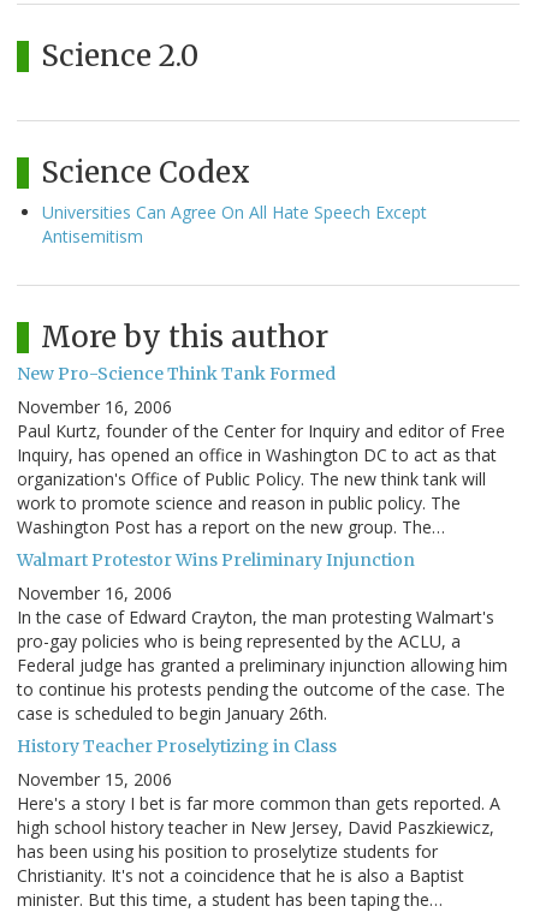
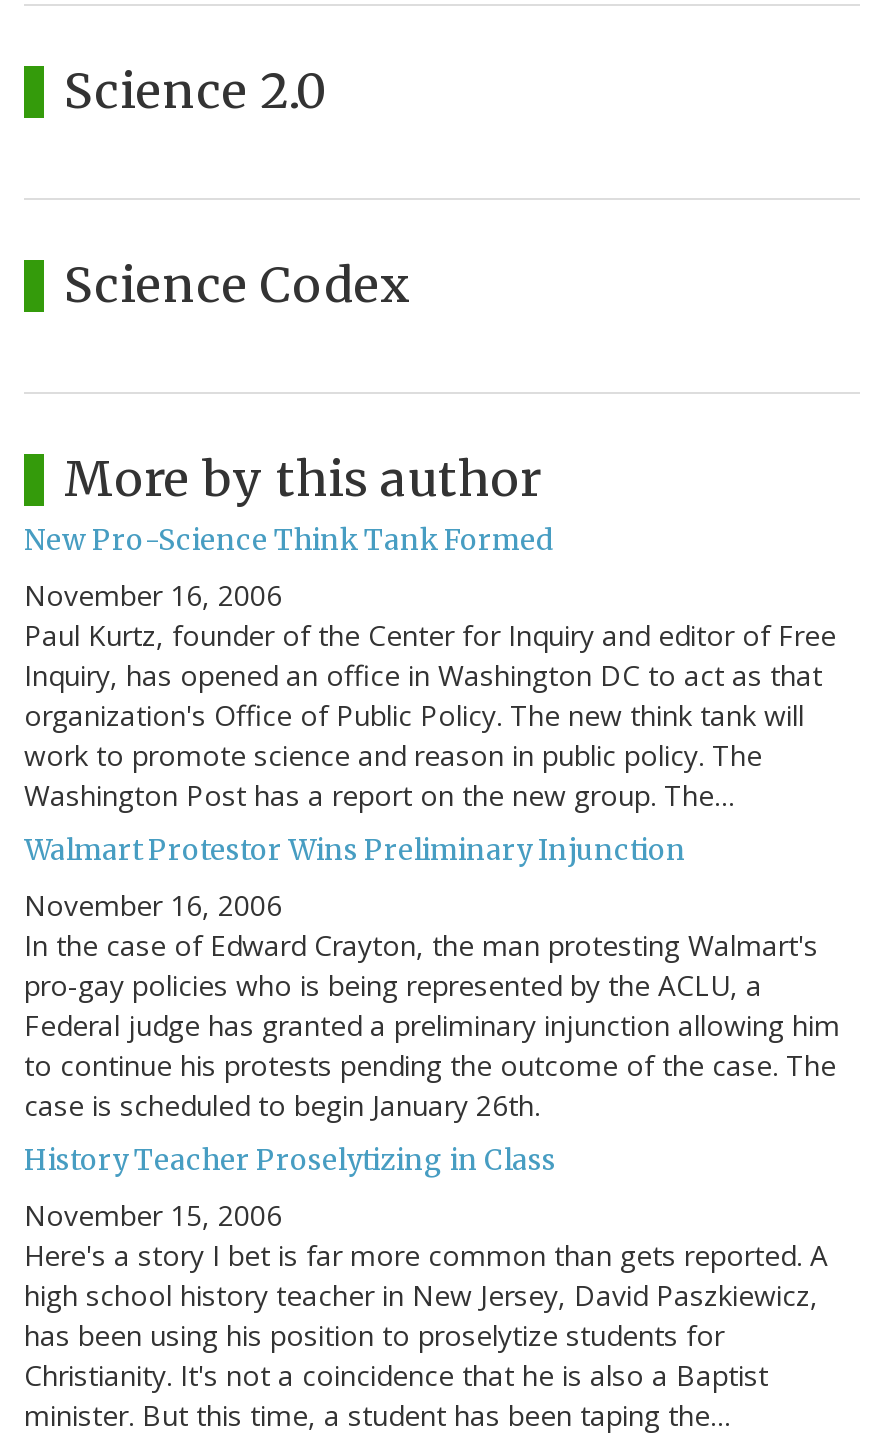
- Universities Can Agree On All Hate Speech Except
- Antisemitism
